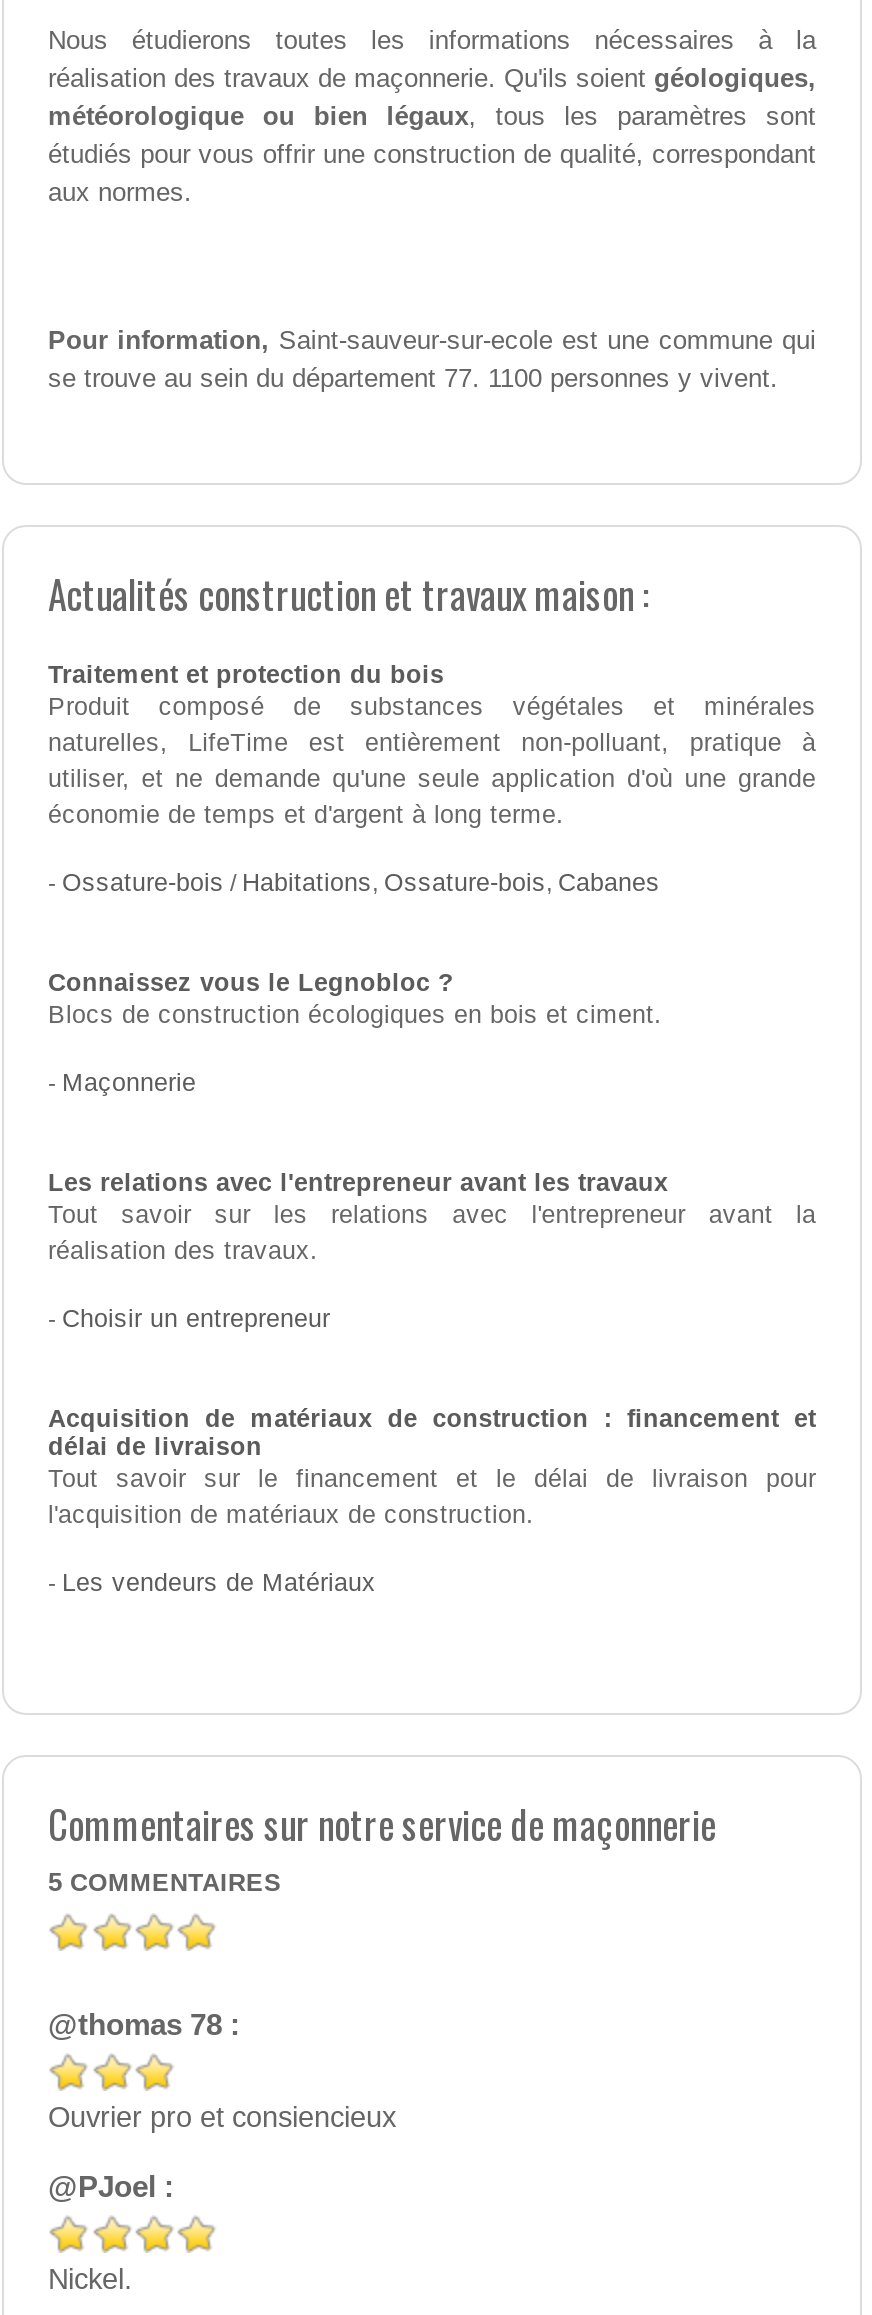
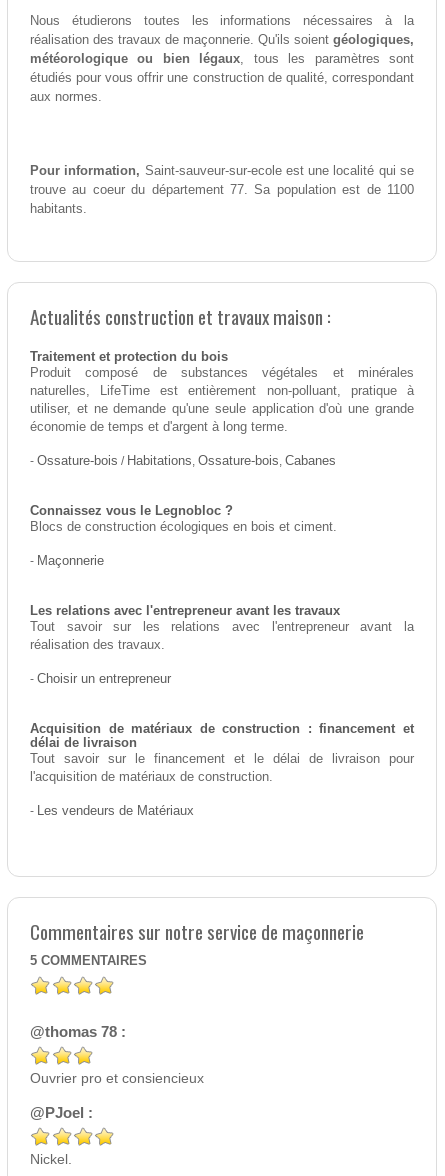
- Pour information, Saint-sauveur-sur-ecole est une commune qui
- se trouve au sein du département 77. 1100 personnes y vivent.
+ Pour information, Saint-sauveur-sur-ecole est une localité qui se
+ trouve au coeur du département 77. Sa population est de 1100
+ habitants.
